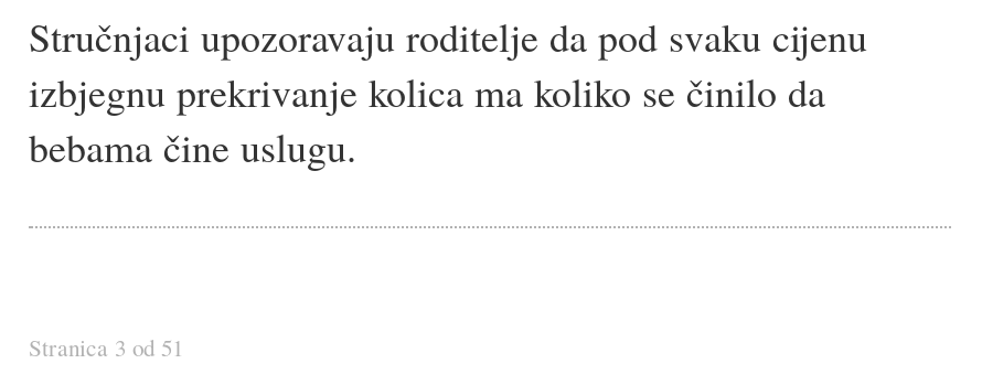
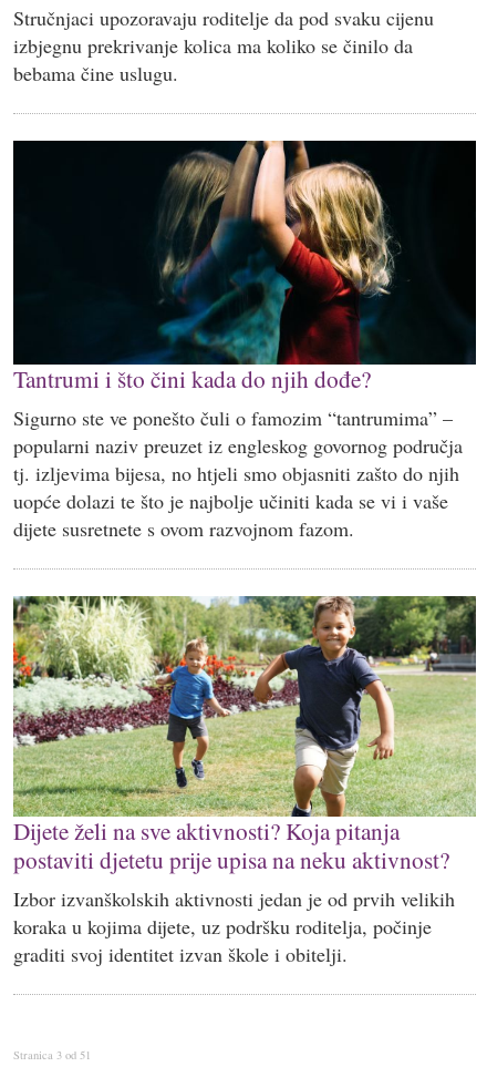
+ [image]
+ Tantrumi i što čini kada do njih dođe?
+ Sigurno ste ve ponešto čuli o famozim “tantrumima” –
+ popularni naziv preuzet iz engleskog govornog područja
+ tj. izljevima bijesa, no htjeli smo objasniti zašto do njih
+ uopće dolazi te što je najbolje učiniti kada se vi i vaše
+ dijete susretnete s ovom razvojnom fazom.

+ [image]
+ Dijete želi na sve aktivnosti? Koja pitanja
+ postaviti djetetu prije upisa na neku aktivnost?
+ Izbor izvanškolskih aktivnosti jedan je od prvih velikih
+ koraka u kojima dijete, uz podršku roditelja, počinje
+ graditi svoj identitet izvan škole i obitelji.
